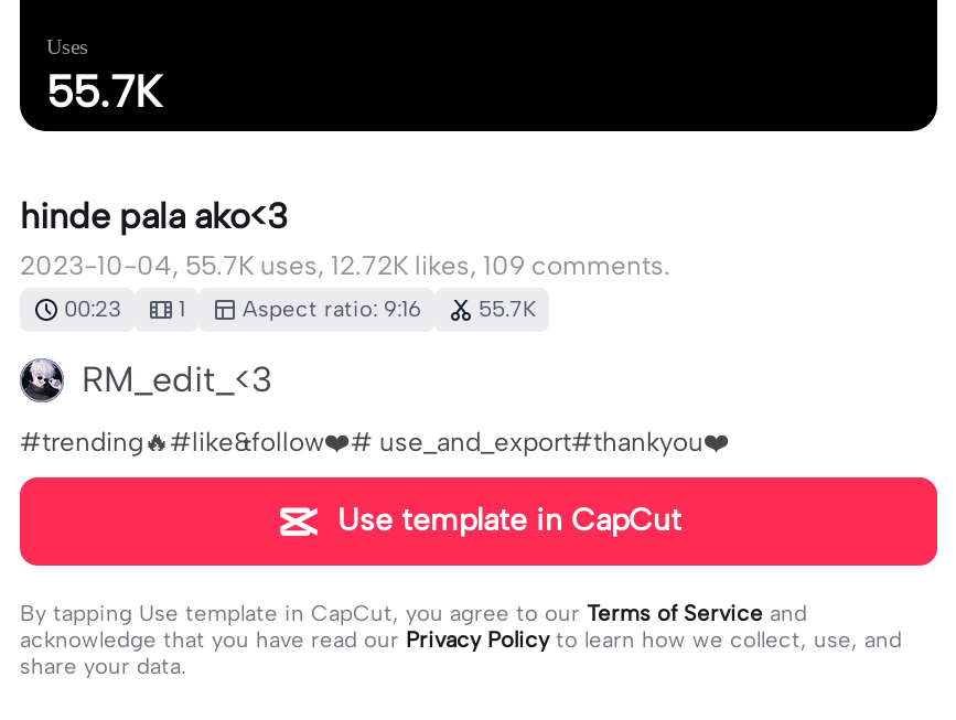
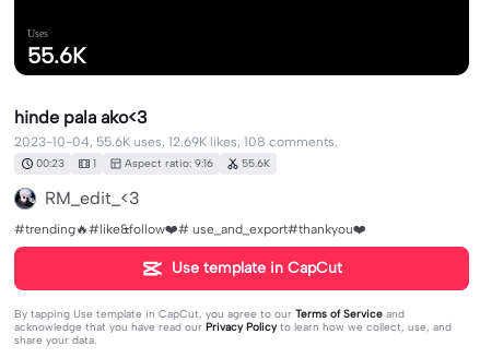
- 55.7K
+ 55.6K

- 2023-10-04, 55.7K uses, 12.72K likes, 109 comments.
+ 2023-10-04, 55.6K uses, 12.69K likes, 108 comments.

- 00:23 1 Aspect ratio: 9:16 55.7K
+ 00:23 1 Aspect ratio: 9:16 55.6K
